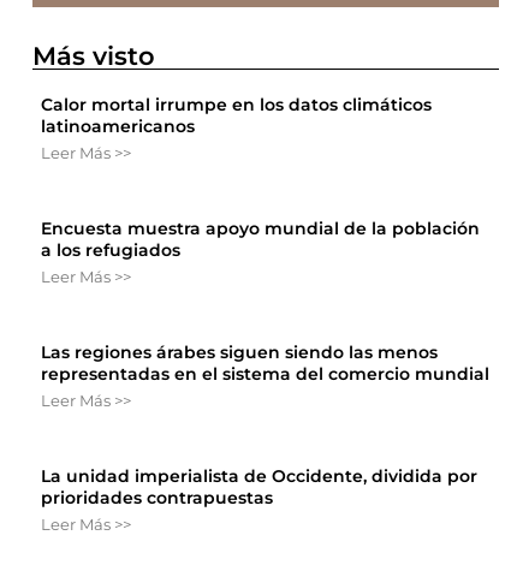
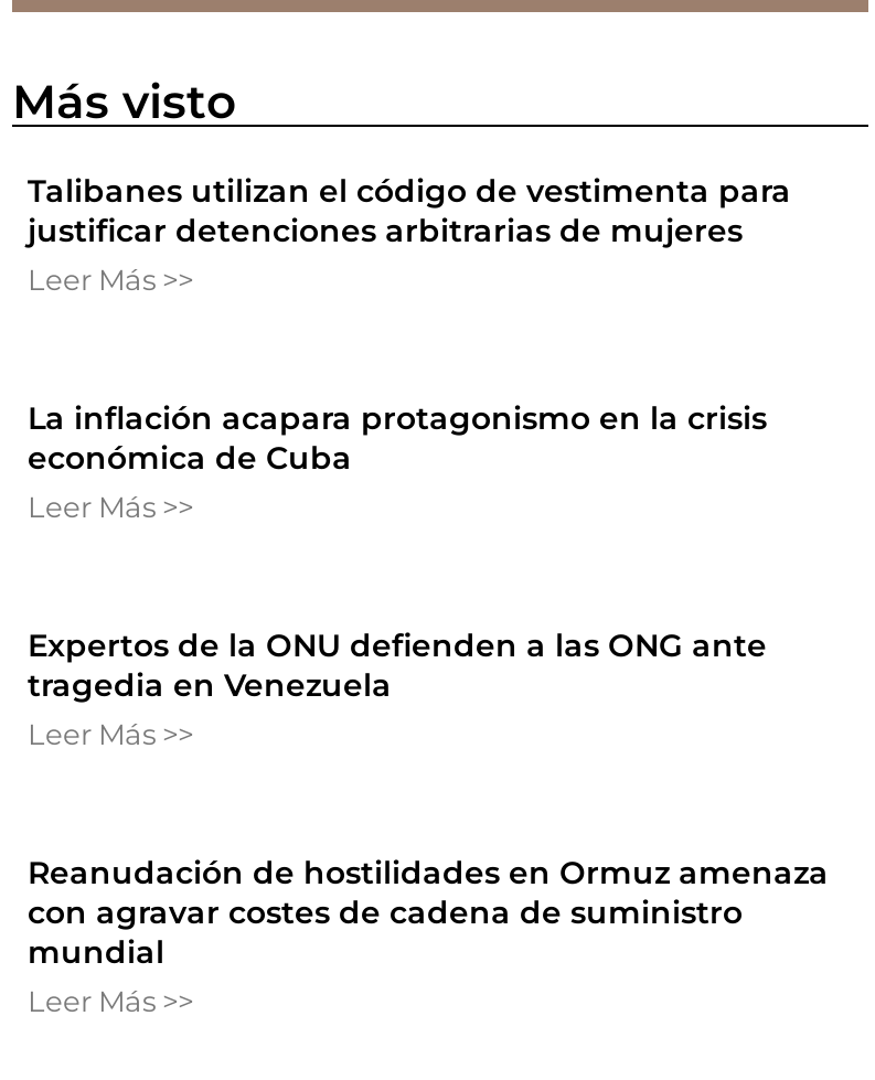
- Calor mortal irrumpe en los datos climáticos
- latinoamericanos
+ Talibanes utilizan el código de vestimenta para
+ justificar detenciones arbitrarias de mujeres

- Encuesta muestra apoyo mundial de la población
- a los refugiados
+ La inflación acapara protagonismo en la crisis
+ económica de Cuba

- Las regiones árabes siguen siendo las menos
- representadas en el sistema del comercio mundial
+ Expertos de la ONU defienden a las ONG ante
+ tragedia en Venezuela

- La unidad imperialista de Occidente, dividida por
- prioridades contrapuestas
+ Reanudación de hostilidades en Ormuz amenaza
+ con agravar costes de cadena de suministro
+ mundial
